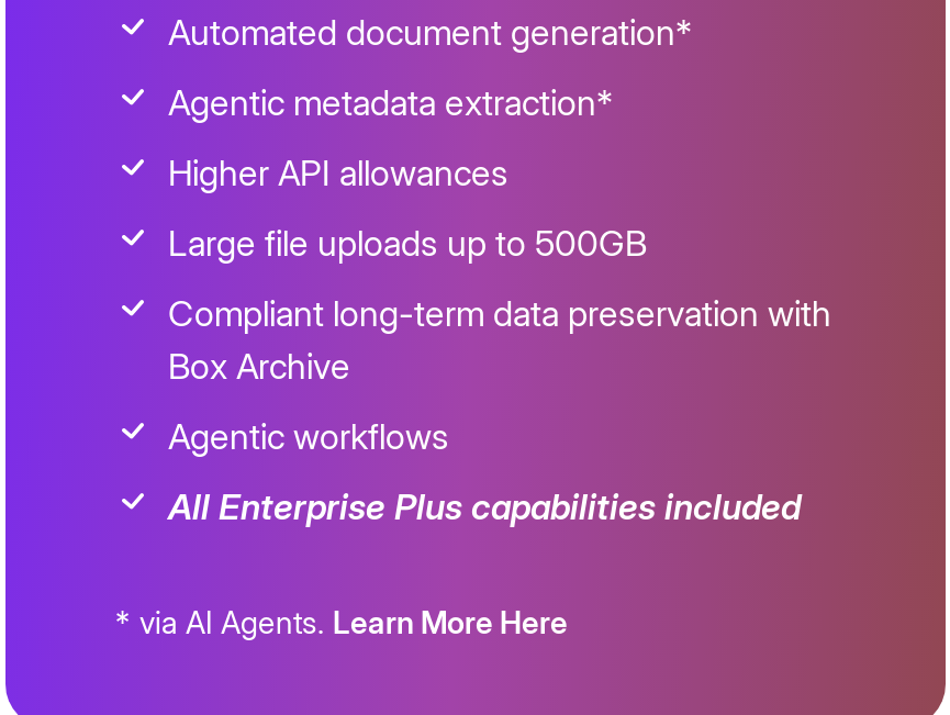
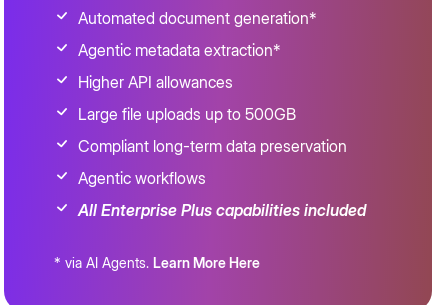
- Compliant long-term data preservation with
- Box Archive
+ Compliant long-term data preservation
